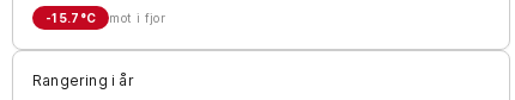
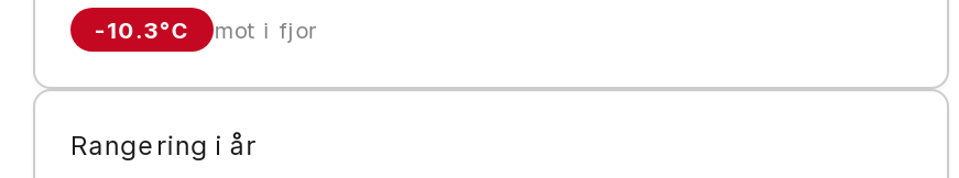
- -15.7°C mot i fjor
+ -10.3°C mot i fjor
